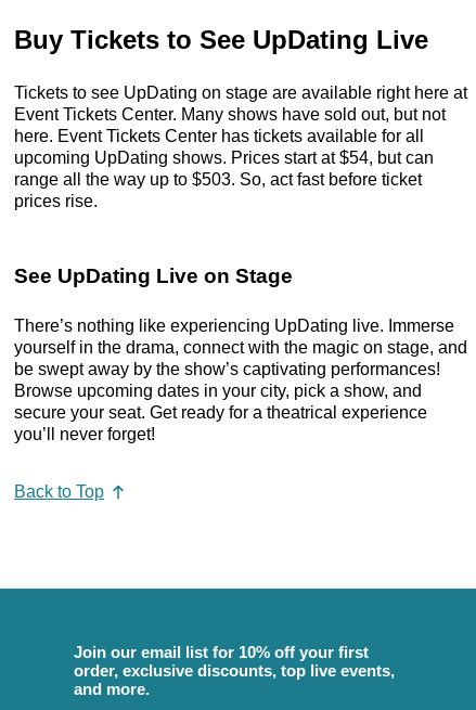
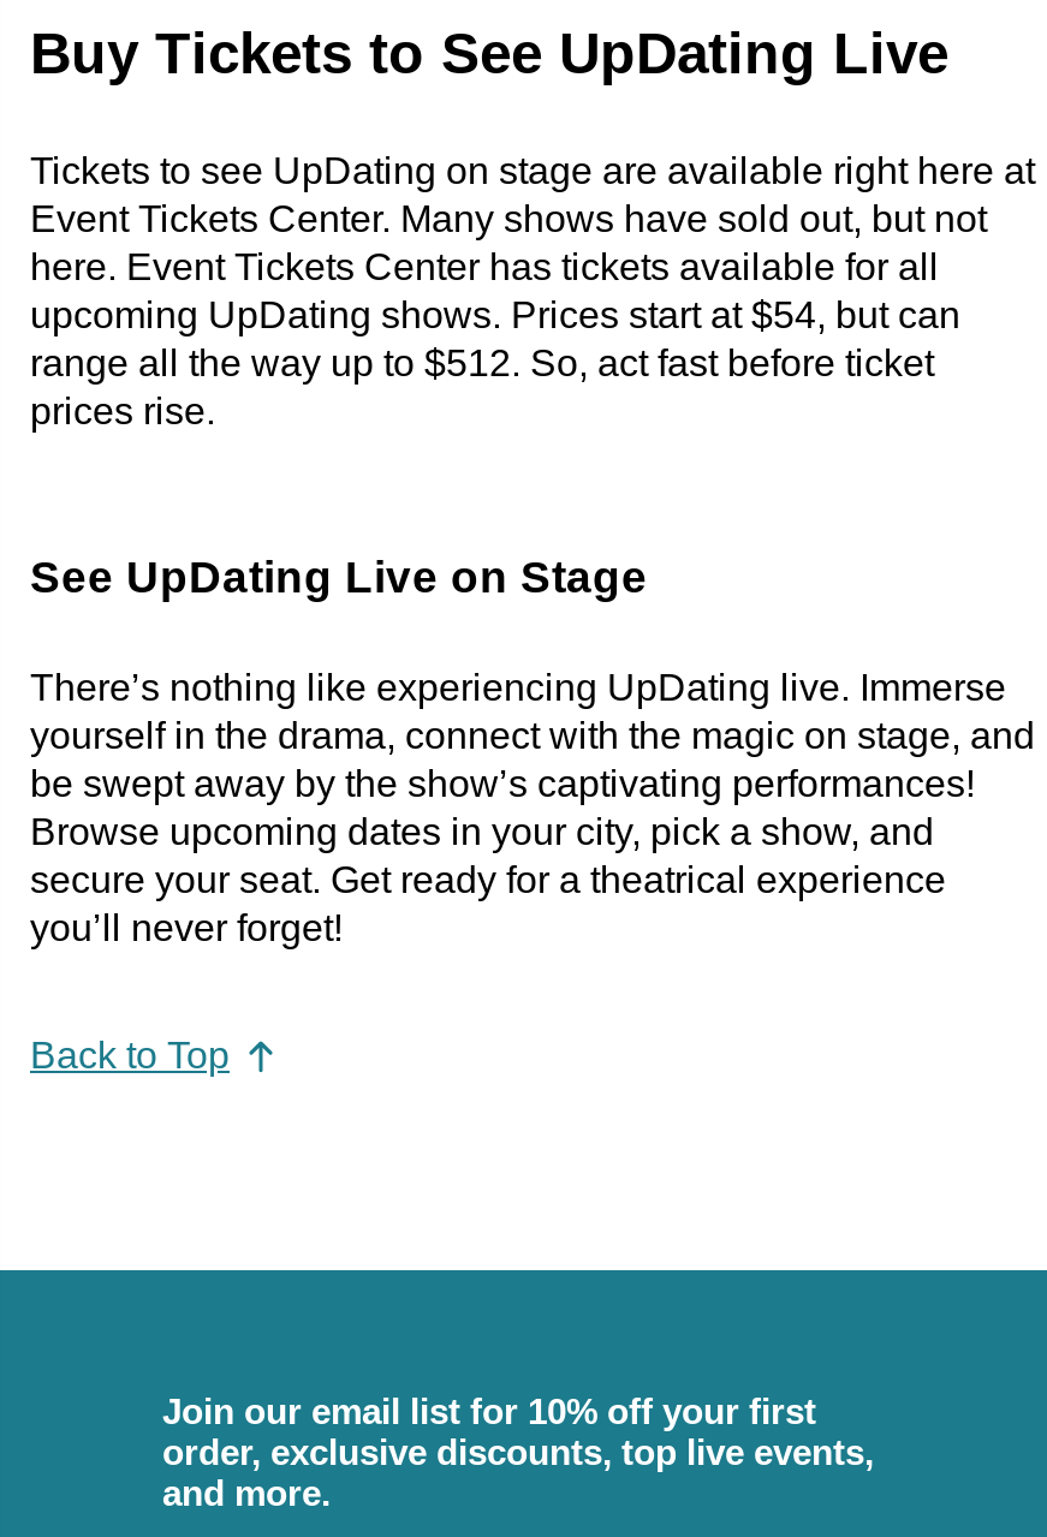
- range all the way up to $503. So, act fast before ticket
+ range all the way up to $512. So, act fast before ticket
